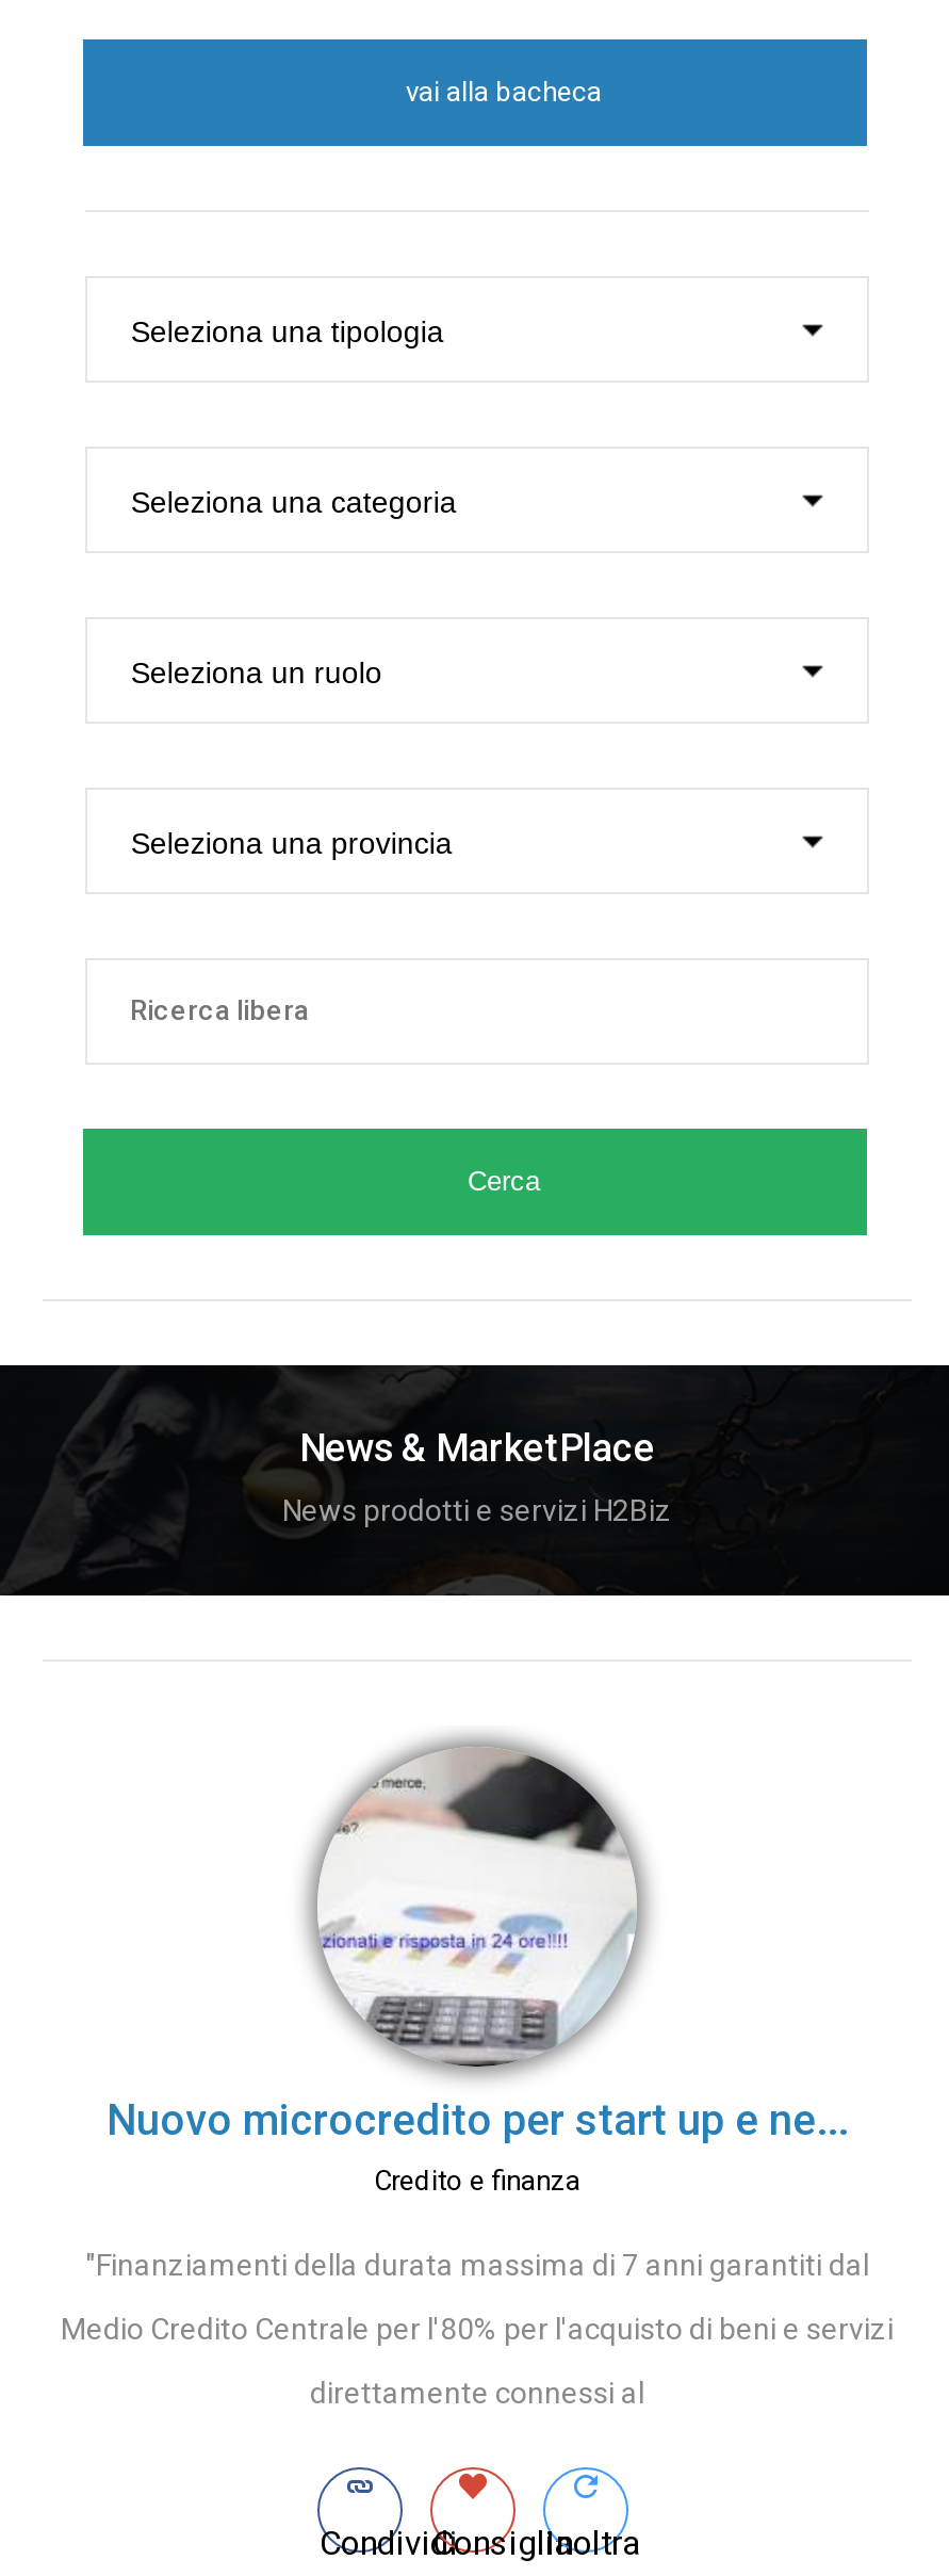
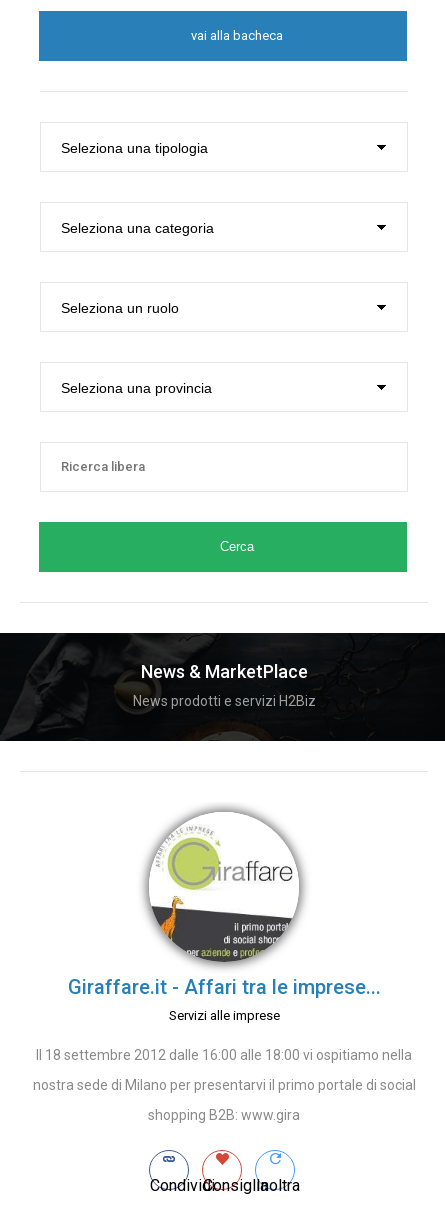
- [image]
- Nuovo microcredito per start up e ne...
- Credito e finanza
+ [image]
+ Giraffare.it - Affari tra le imprese...
+ Servizi alle imprese

- "Finanziamenti della durata massima di 7 anni garantiti dal
+ Il 18 settembre 2012 dalle 16:00 alle 18:00 vi ospitiamo nella

- Medio Credito Centrale per l'80% per l'acquisto di beni e servizi
+ nostra sede di Milano per presentarvi il primo portale di social

- direttamente connessi al
+ shopping B2B: www.gira
